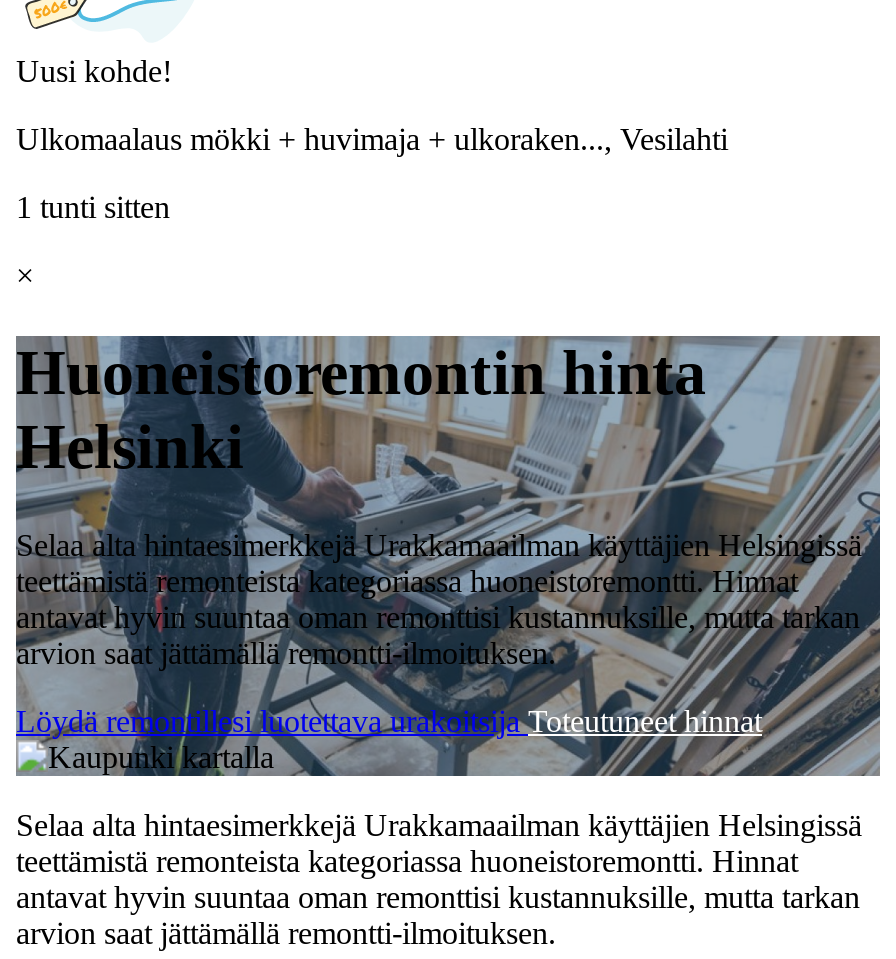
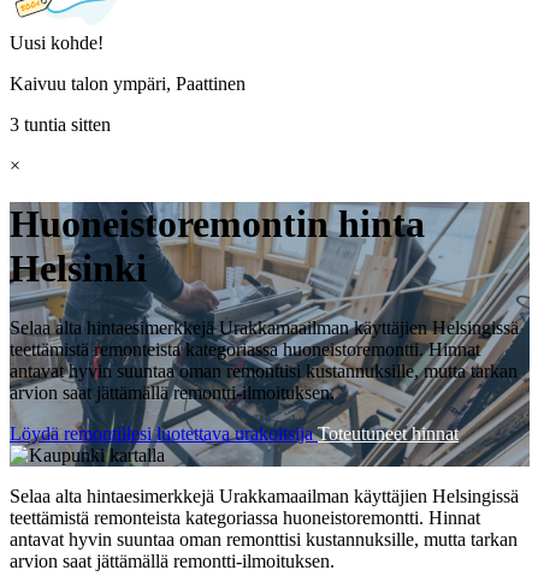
- Ulkomaalaus mökki + huvimaja + ulkoraken..., Vesilahti
+ Kaivuu talon ympäri, Paattinen

- 1 tunti sitten
+ 3 tuntia sitten
